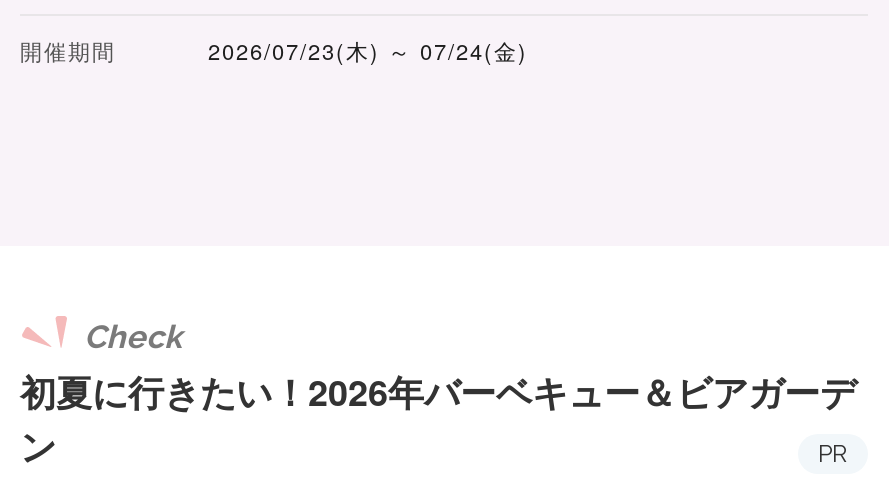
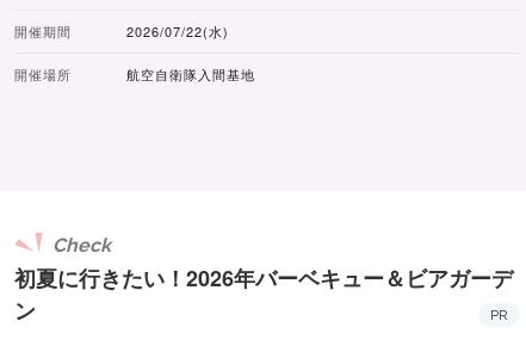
- 2026/07/23(木) ～ 07/24(金)
+ 2026/07/22(水)
+ 開催場所
+ 航空自衛隊入間基地
